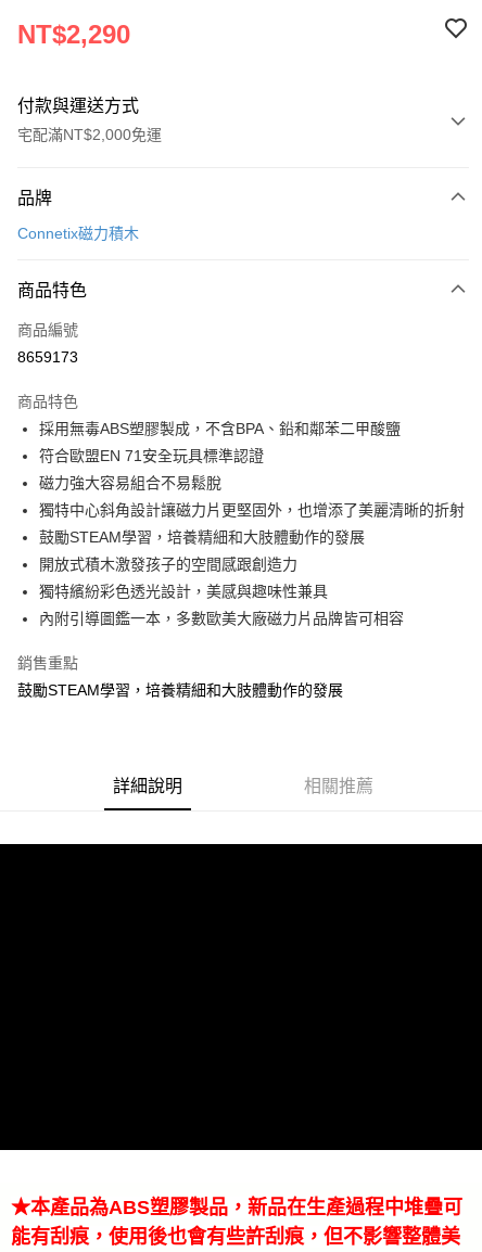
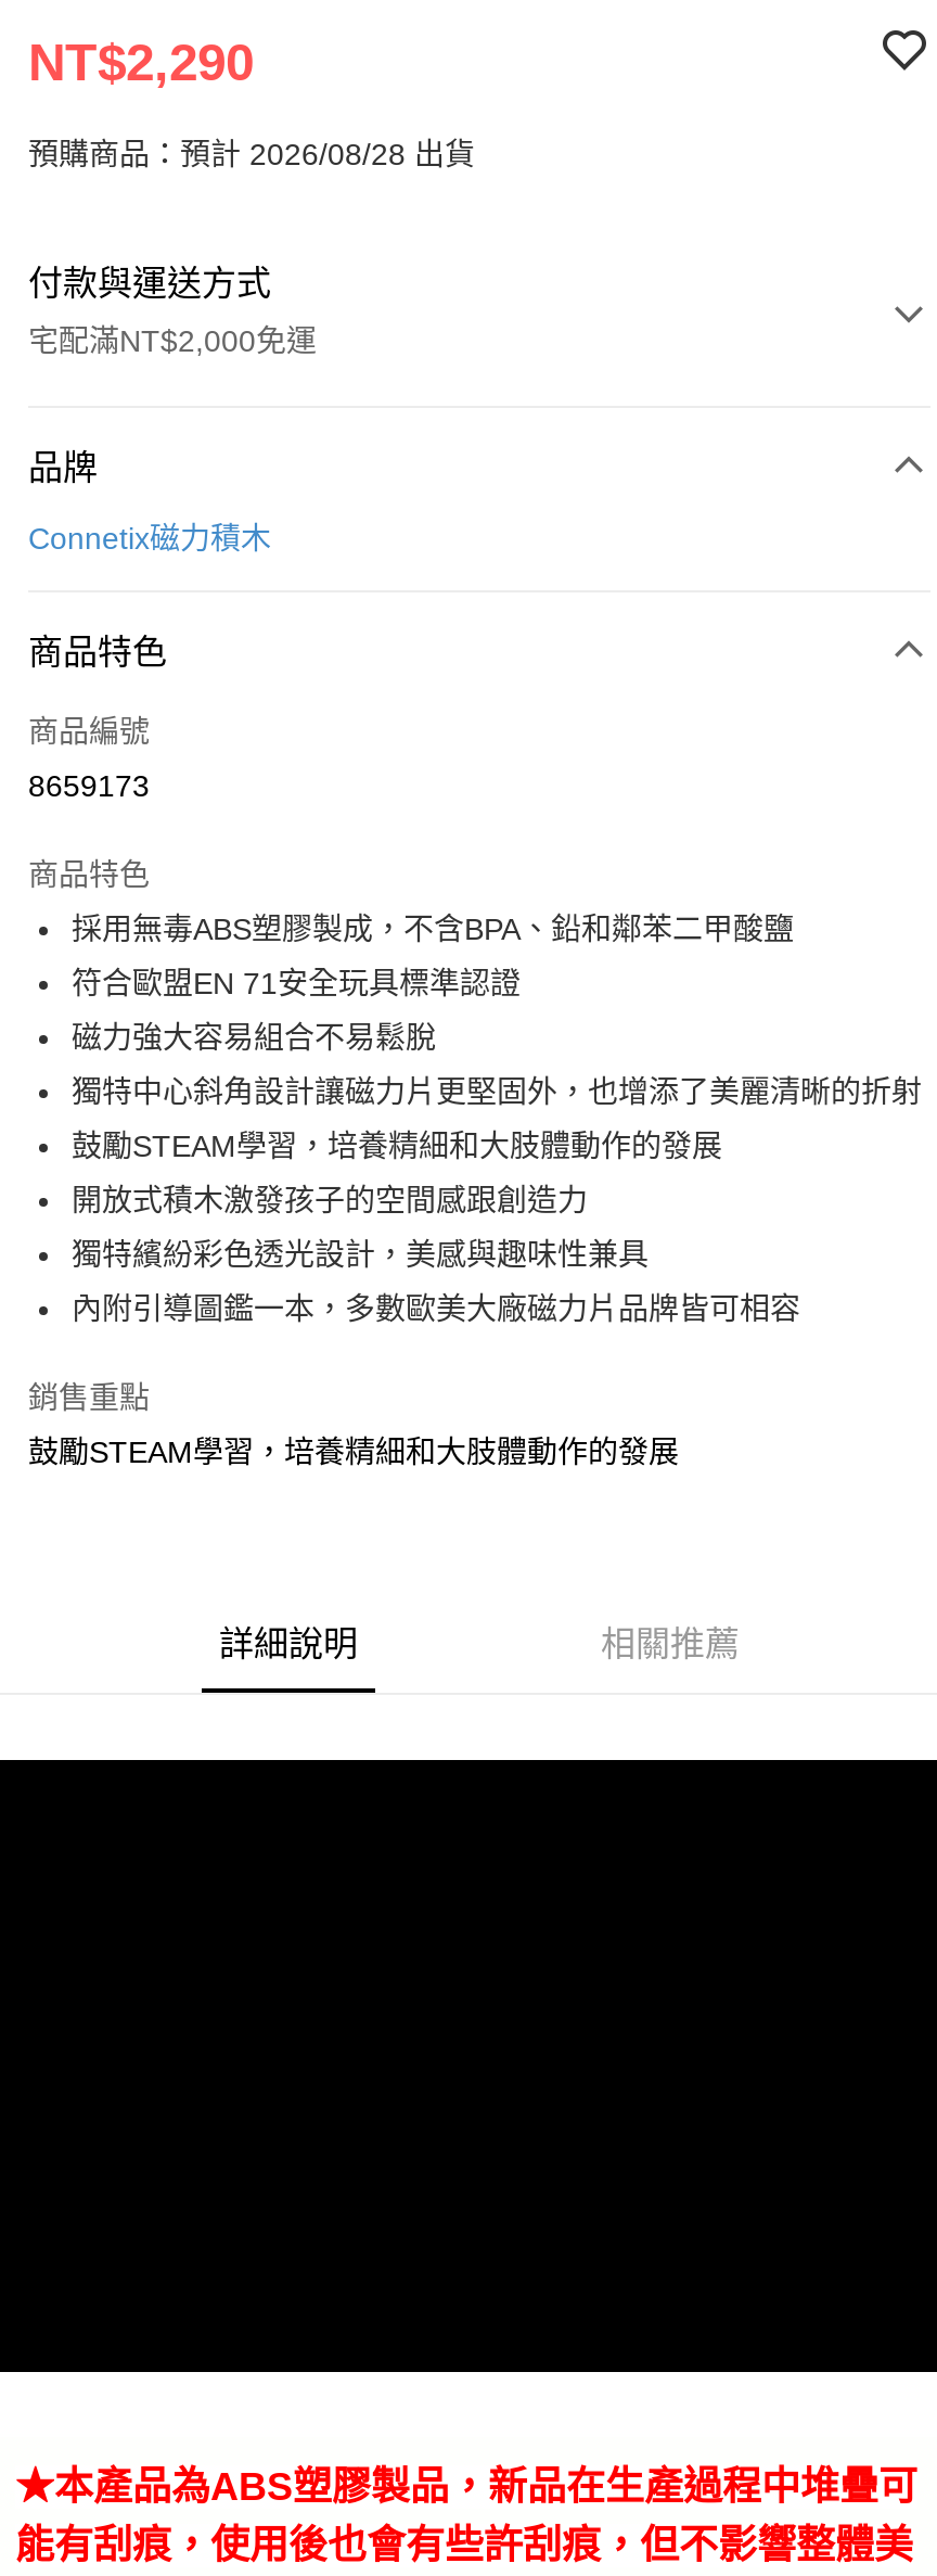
+ 預購商品：預計 2026/08/28 出貨
